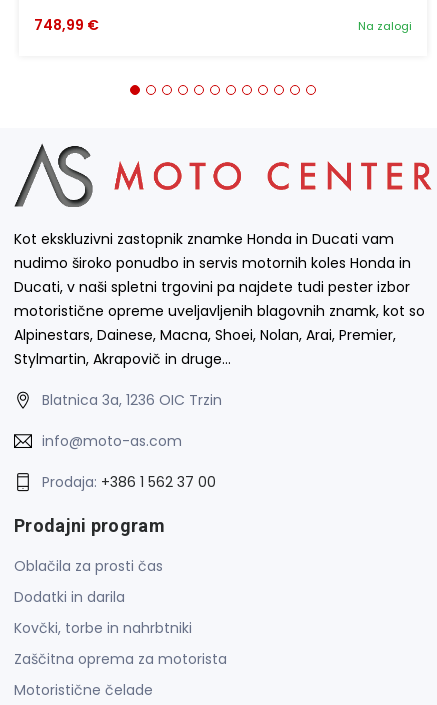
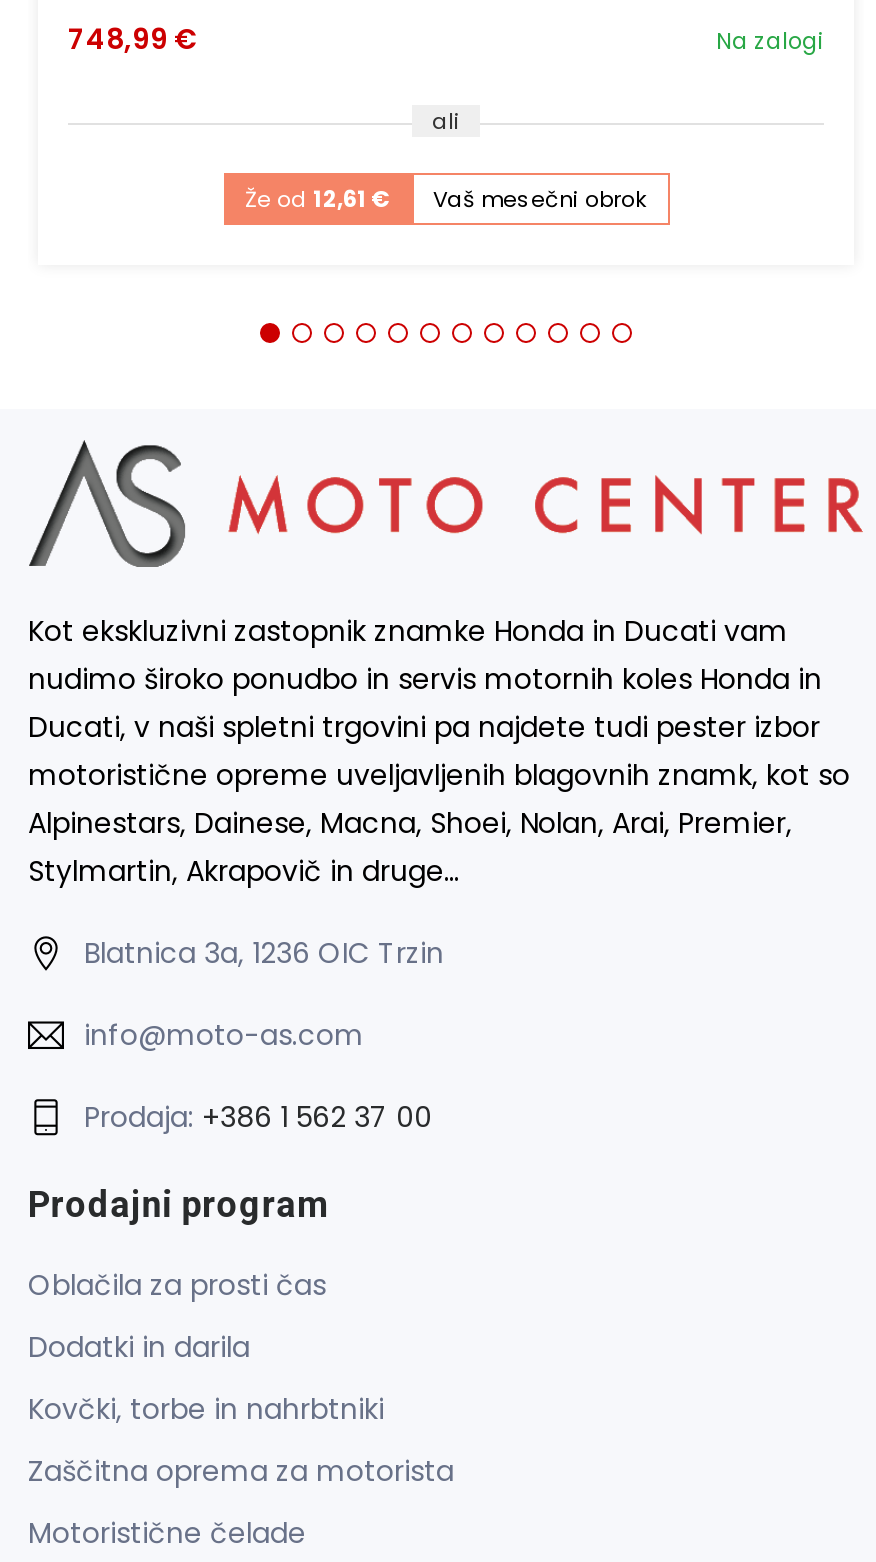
+ ali
+ Že od 12,61 €
+ Vaš mesečni obrok
